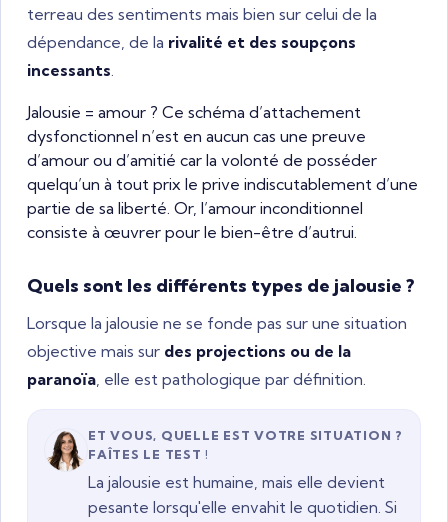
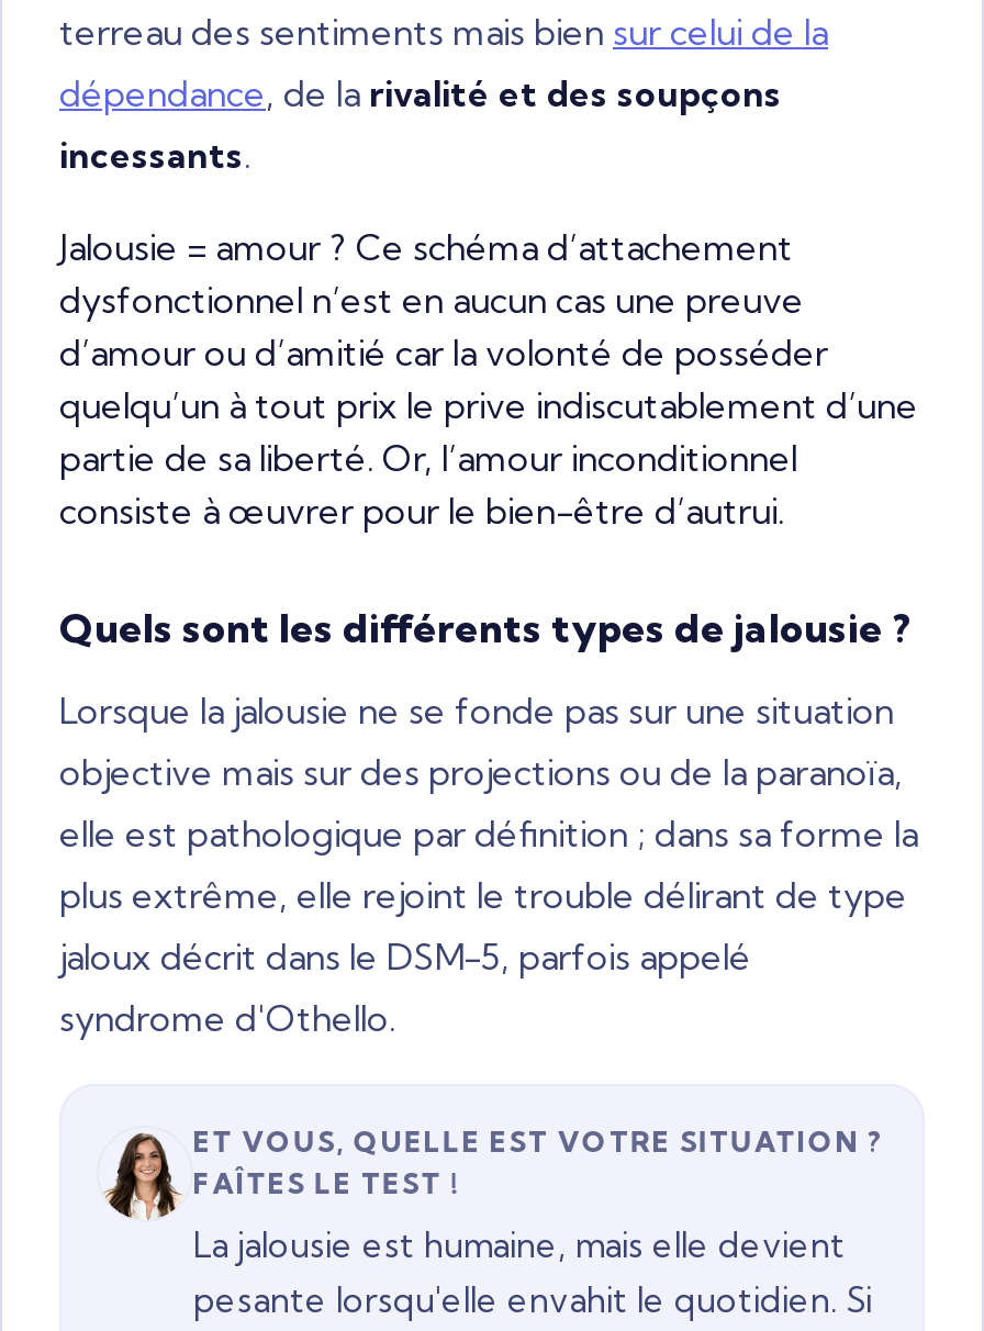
- objective mais sur des projections ou de la
- paranoïa, elle est pathologique par définition.
+ objective mais sur des projections ou de la paranoïa,
+ elle est pathologique par définition ; dans sa forme la
+ plus extrême, elle rejoint le trouble délirant de type
+ jaloux décrit dans le DSM-5, parfois appelé
+ syndrome d'Othello.
